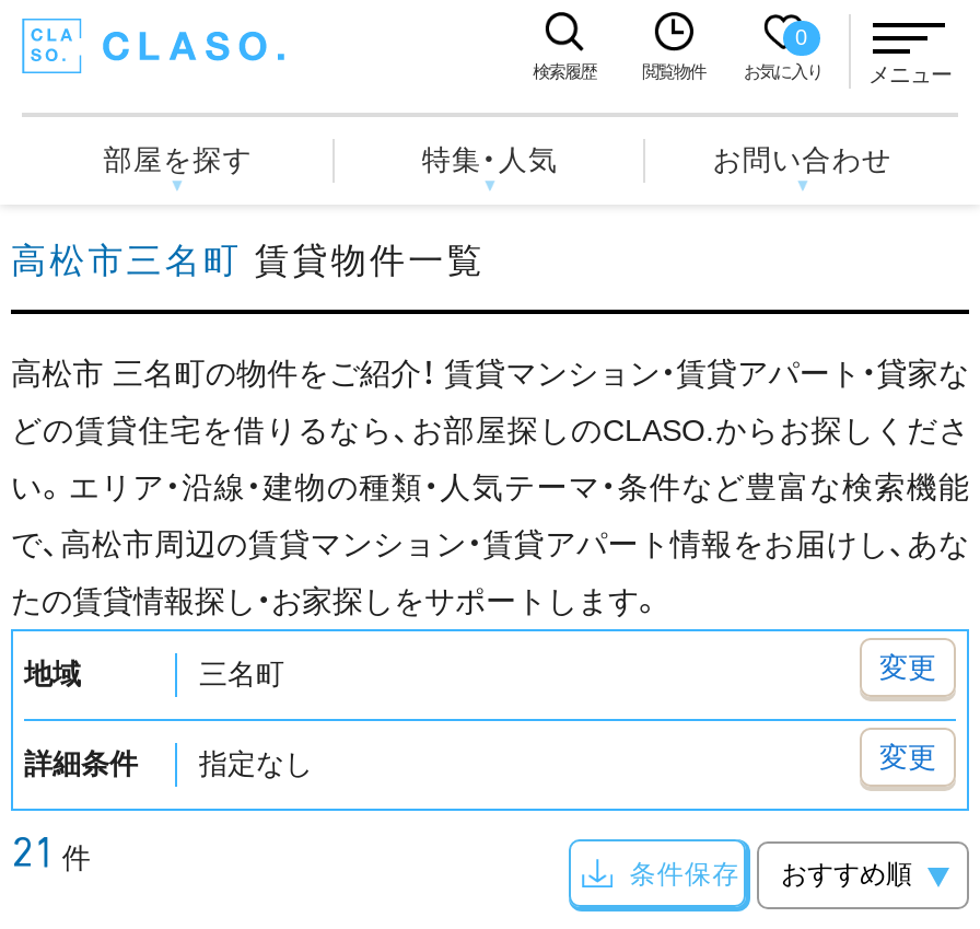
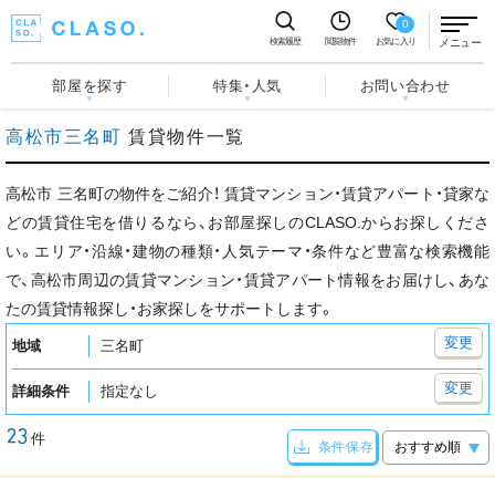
- 21 件
+ 23 件
